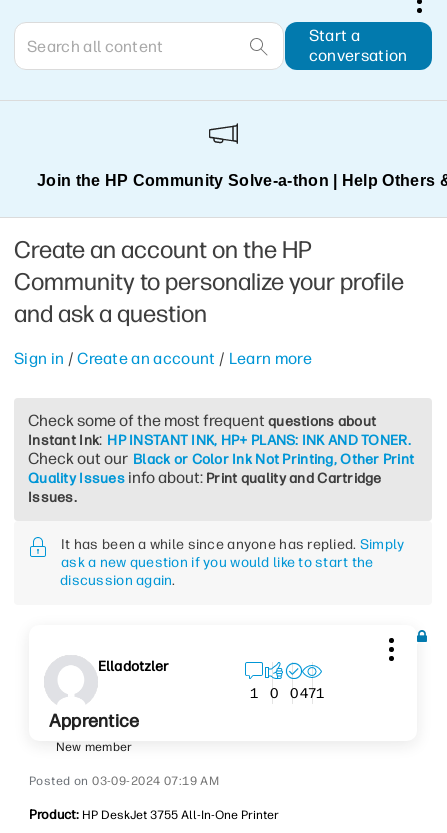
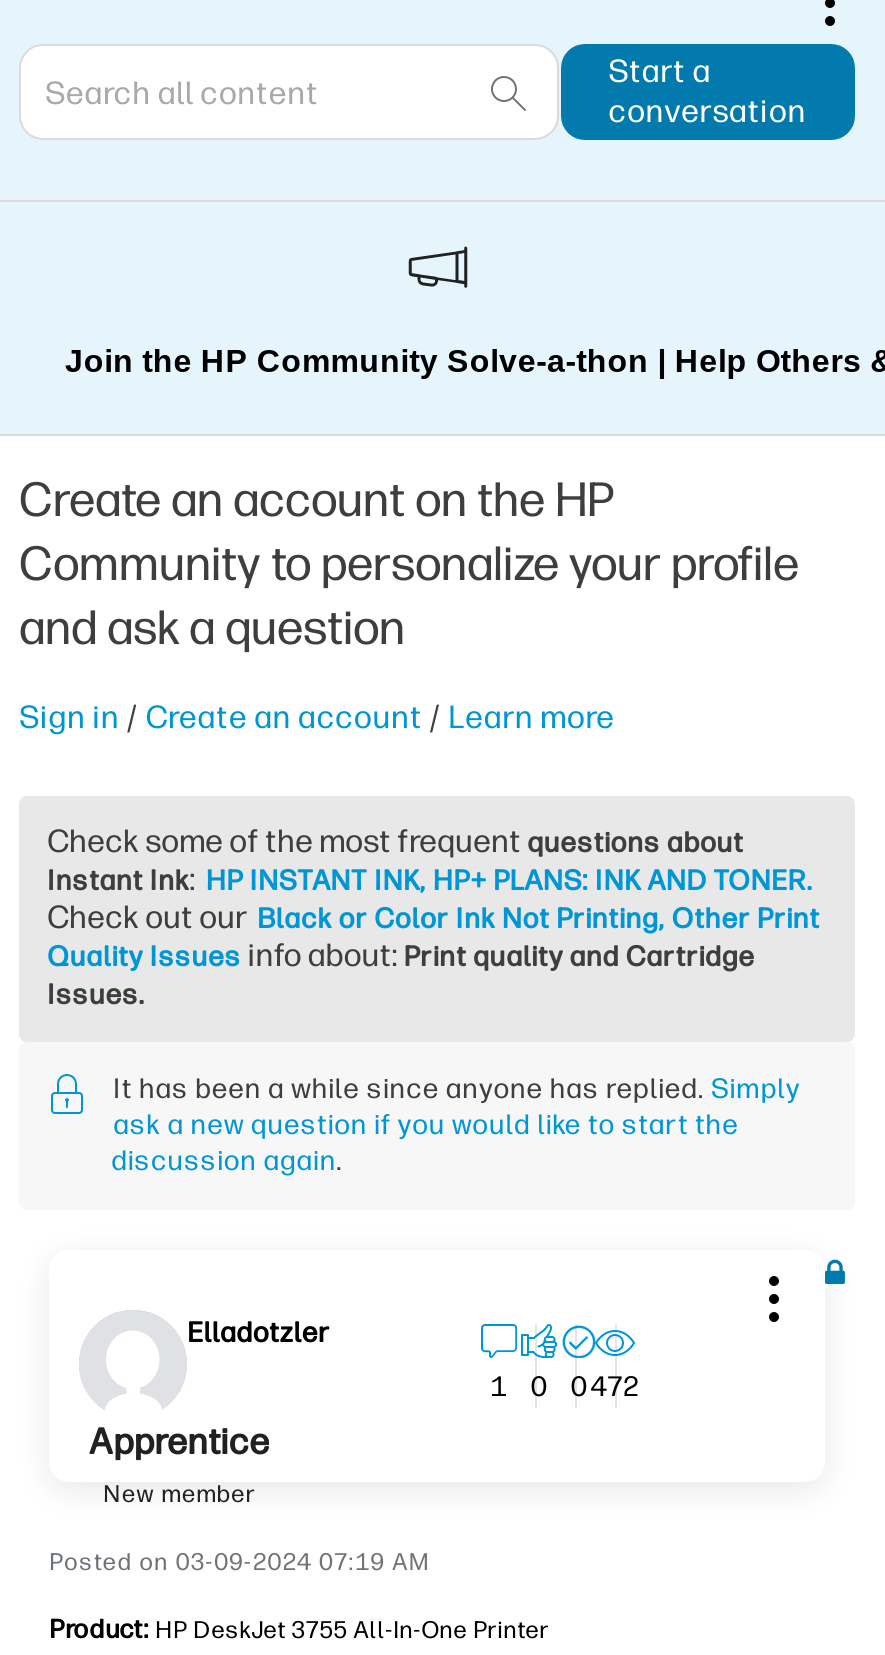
- 1 0 0 471
+ 1 0 0 472
